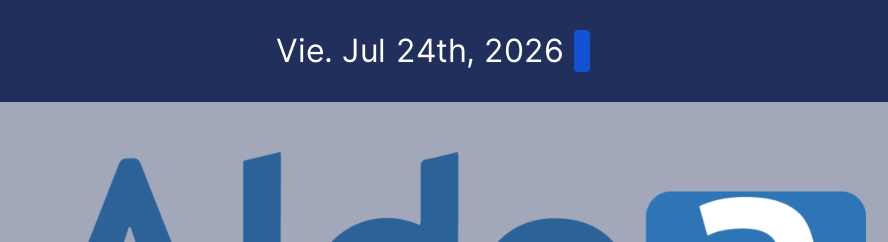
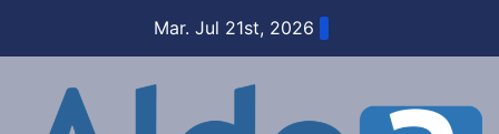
- Vie. Jul 24th, 2026
+ Mar. Jul 21st, 2026
